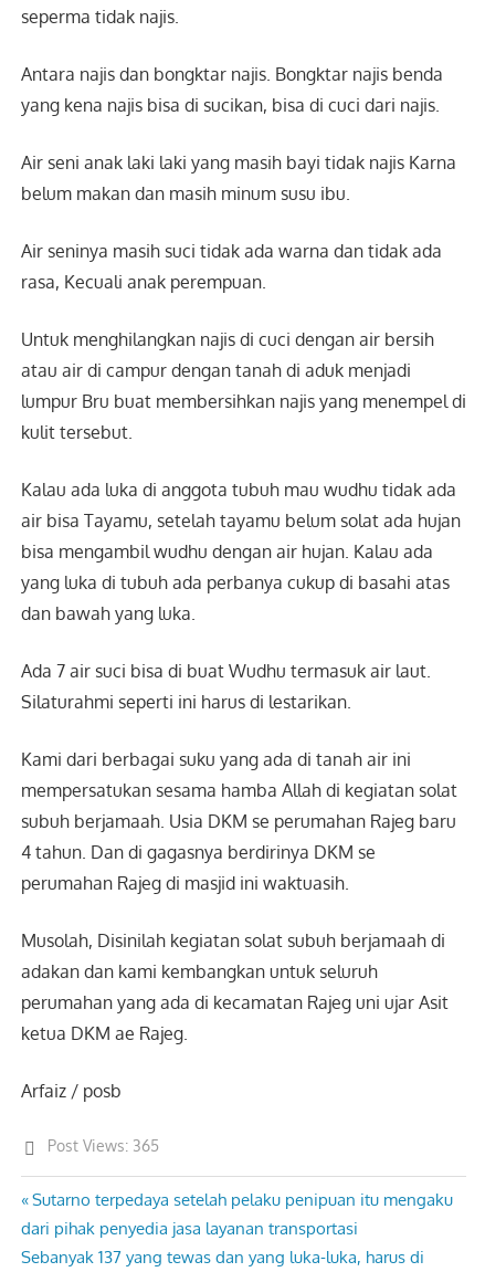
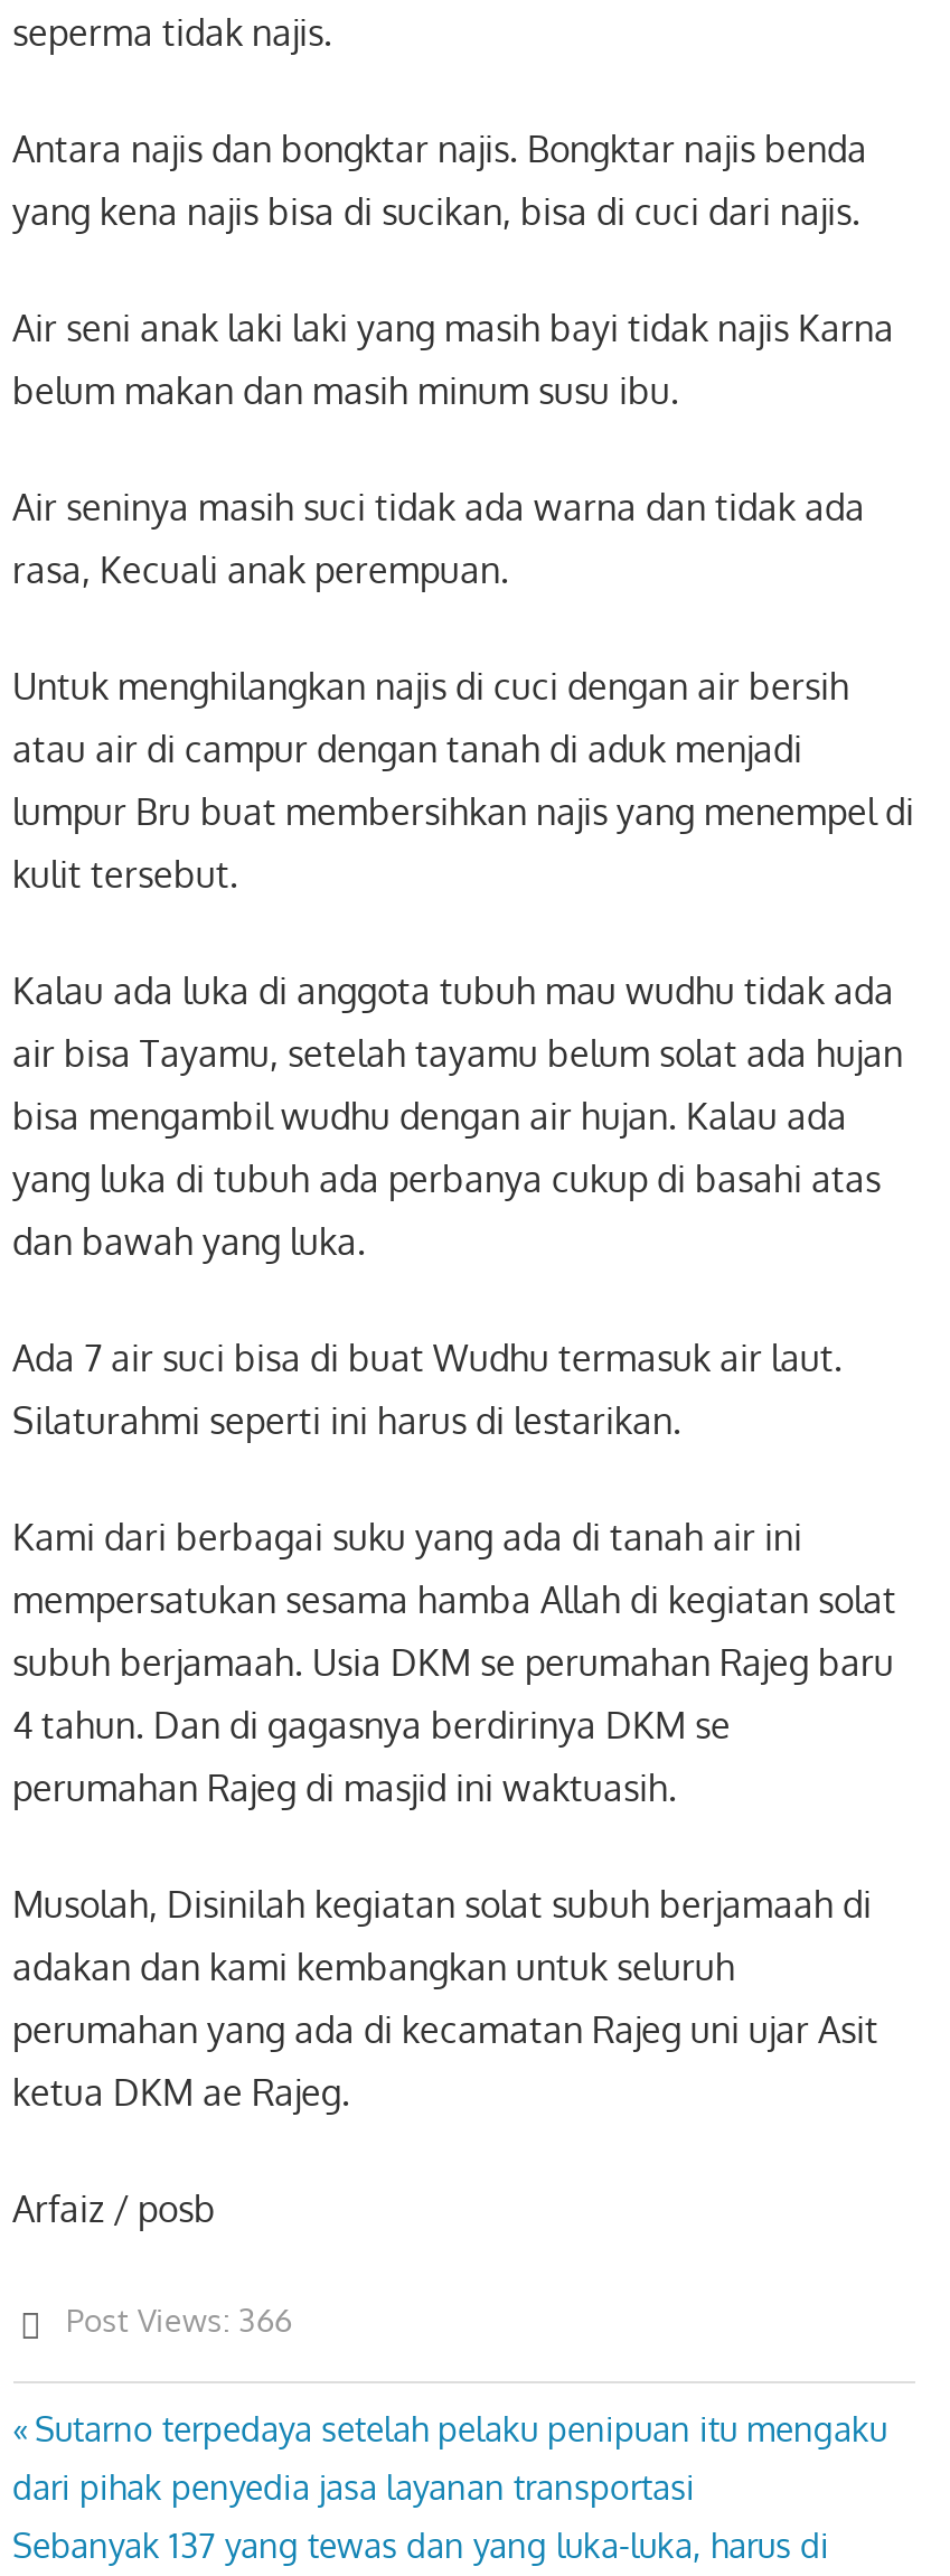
- Post Views: 365
+ Post Views: 366
